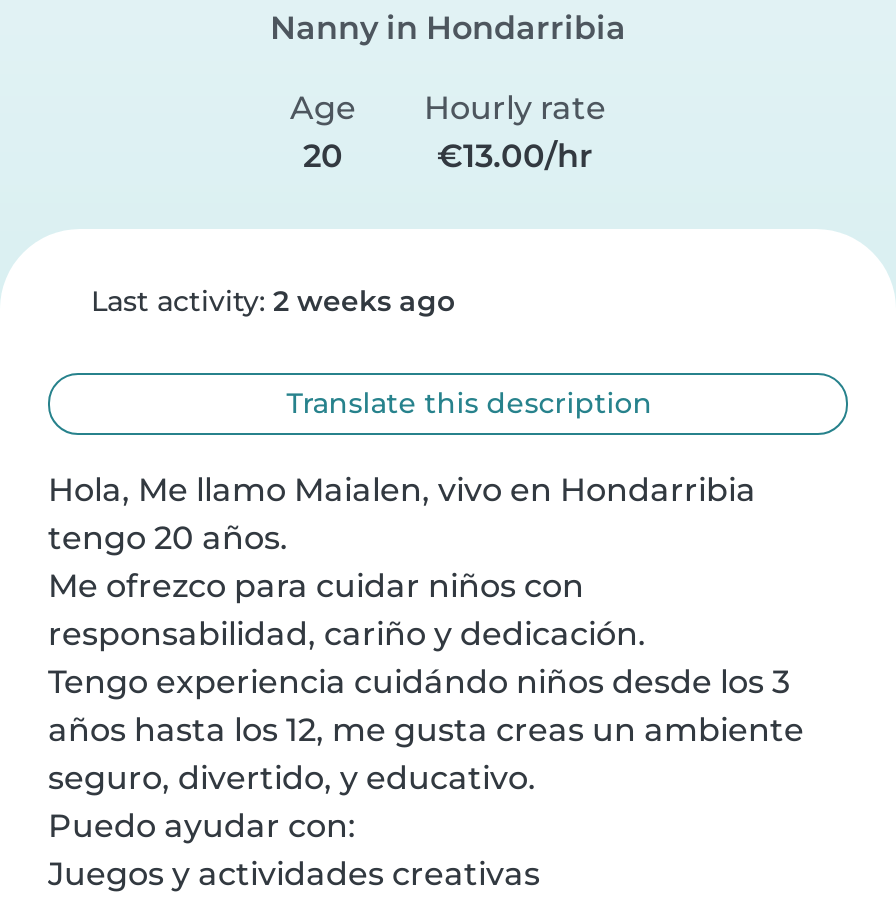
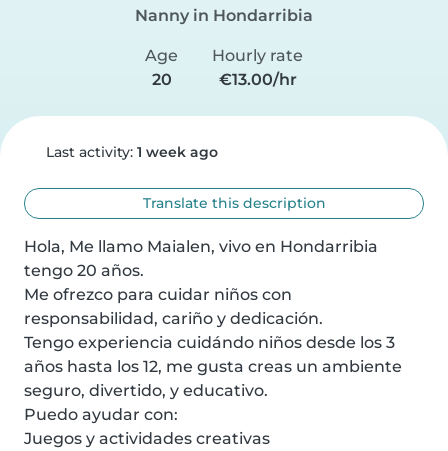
- Last activity: 2 weeks ago
+ Last activity: 1 week ago
